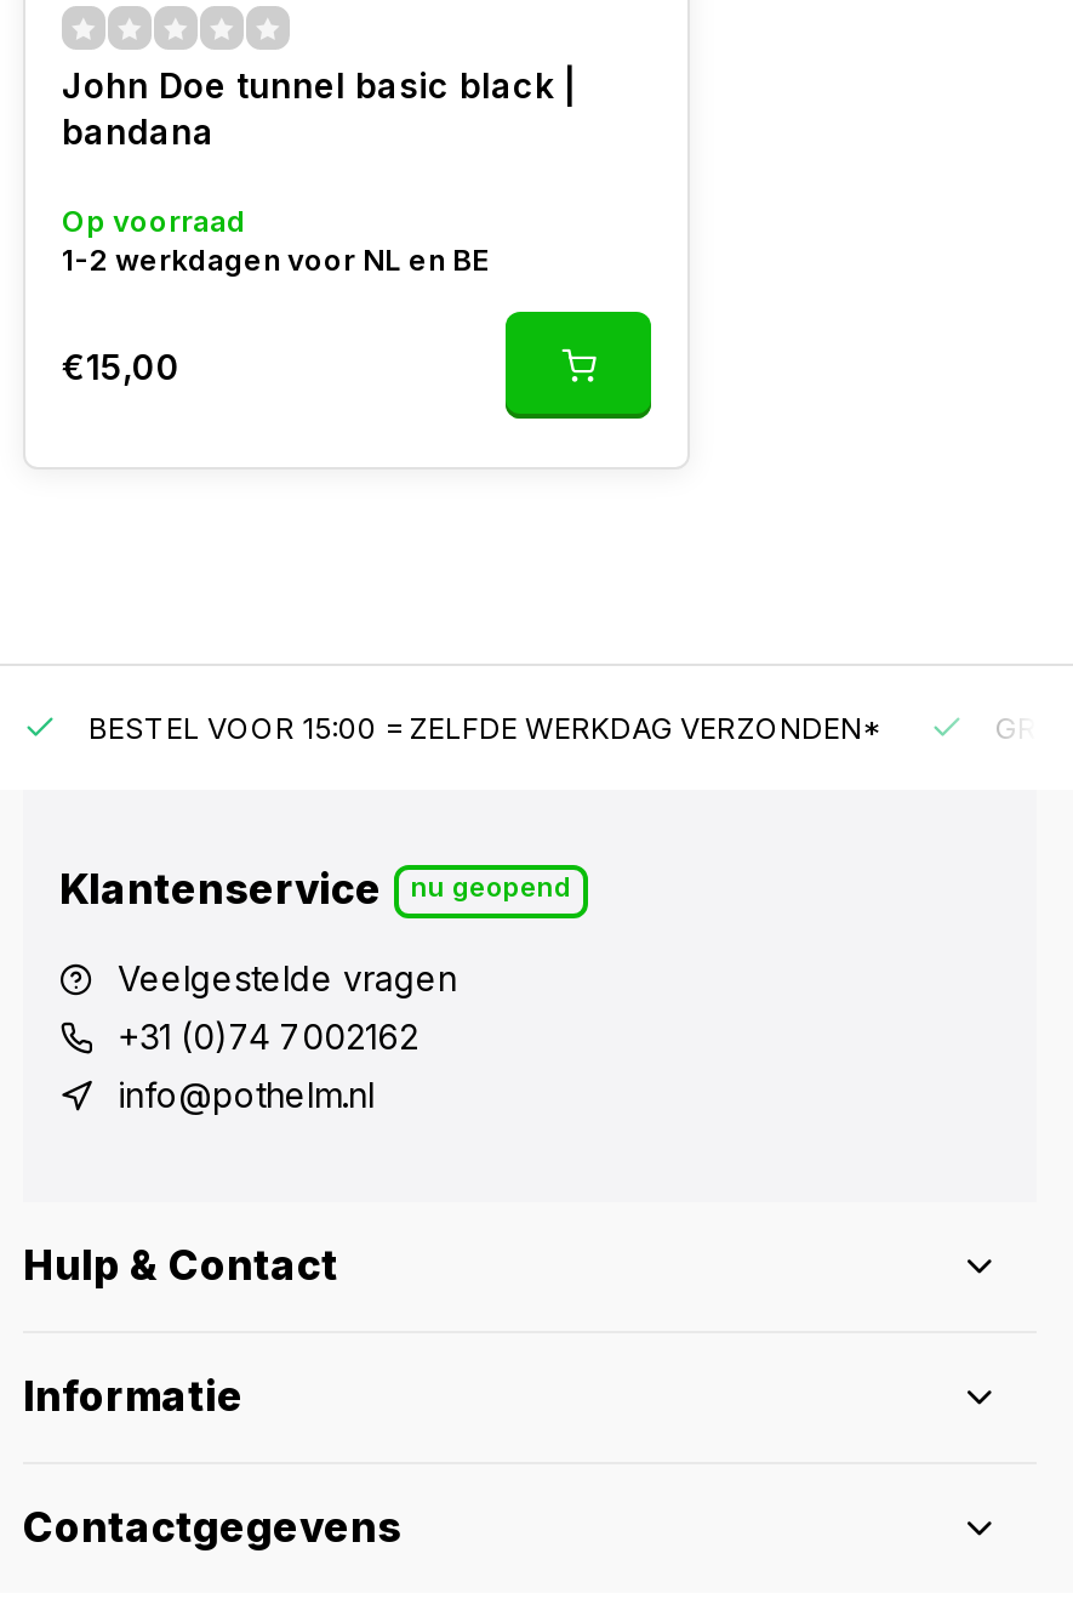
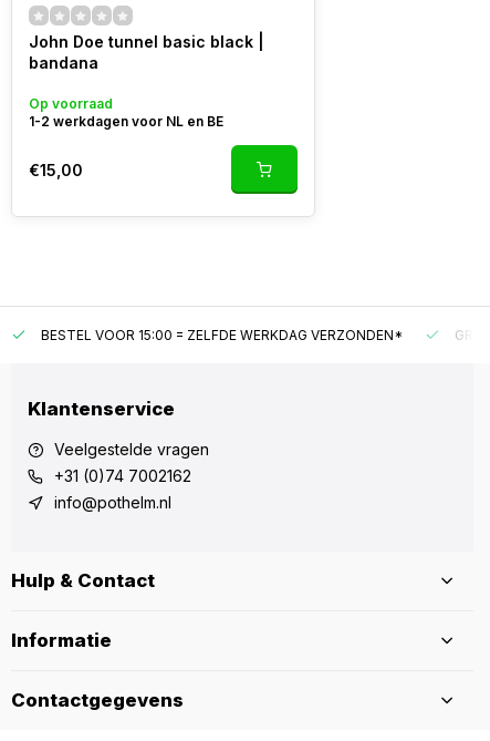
- nu geopend
